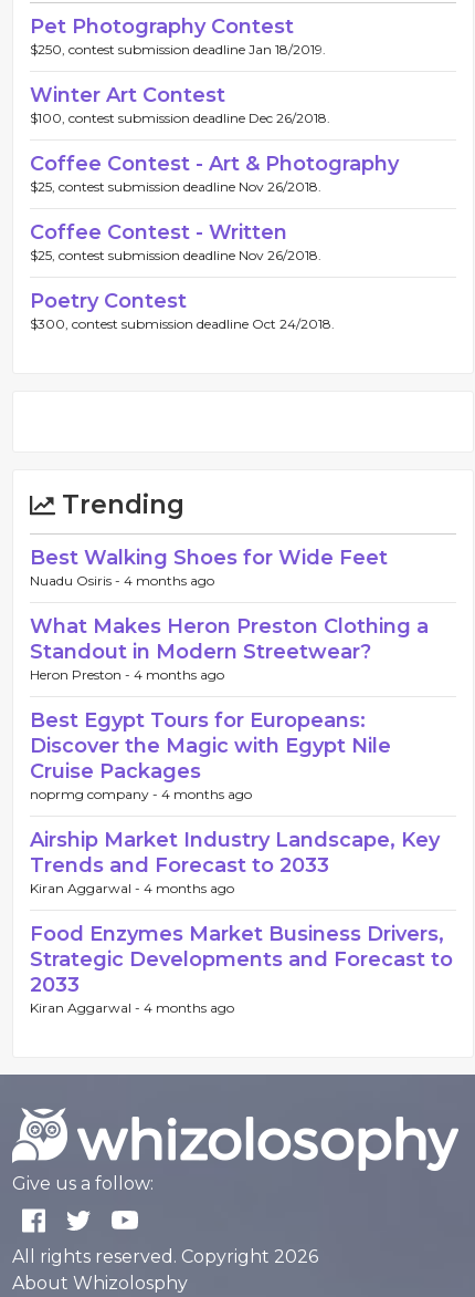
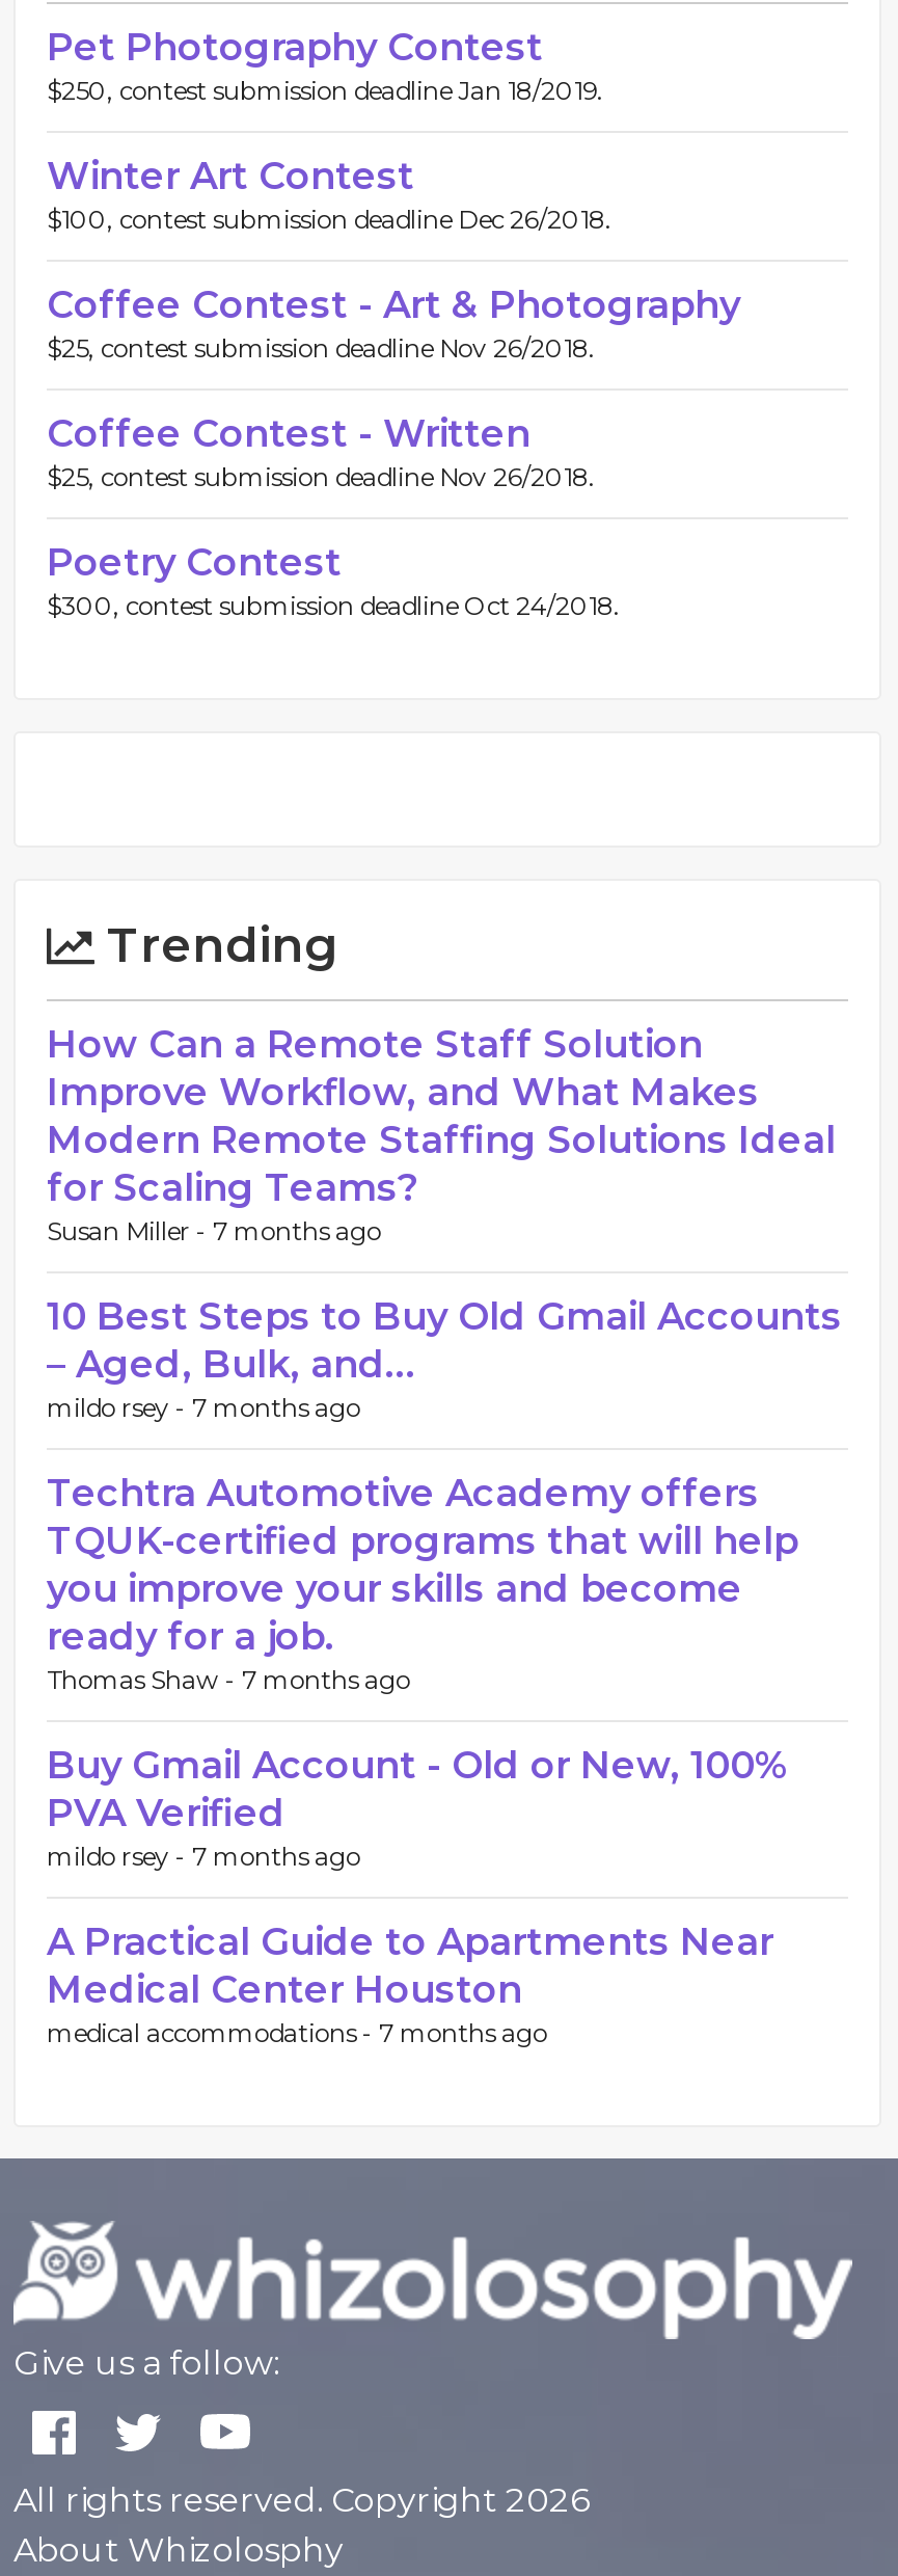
- Best Walking Shoes for Wide Feet
- Nuadu Osiris - 4 months ago
+ How Can a Remote Staff Solution
+ Improve Workflow, and What Makes
+ Modern Remote Staffing Solutions Ideal
+ for Scaling Teams?
+ Susan Miller - 7 months ago

- What Makes Heron Preston Clothing a
- Standout in Modern Streetwear?
- Heron Preston - 4 months ago
+ 10 Best Steps to Buy Old Gmail Accounts
+ – Aged, Bulk, and...
+ mildo rsey - 7 months ago

- Best Egypt Tours for Europeans:
- Discover the Magic with Egypt Nile
- Cruise Packages
- noprmg company - 4 months ago
+ Techtra Automotive Academy offers
+ TQUK-certified programs that will help
+ you improve your skills and become
+ ready for a job.
+ Thomas Shaw - 7 months ago

- Airship Market Industry Landscape, Key
- Trends and Forecast to 2033
- Kiran Aggarwal - 4 months ago
+ Buy Gmail Account - Old or New, 100%
+ PVA Verified
+ mildo rsey - 7 months ago

- Food Enzymes Market Business Drivers,
- Strategic Developments and Forecast to
- 2033
- Kiran Aggarwal - 4 months ago
+ A Practical Guide to Apartments Near
+ Medical Center Houston
+ medical accommodations - 7 months ago
